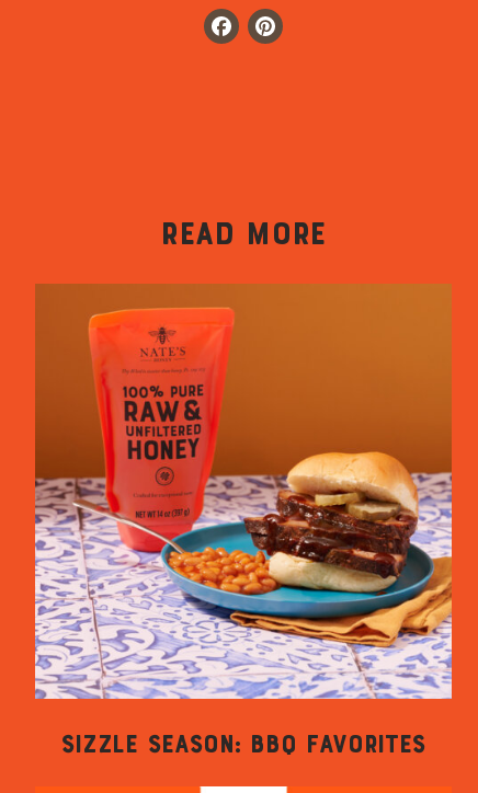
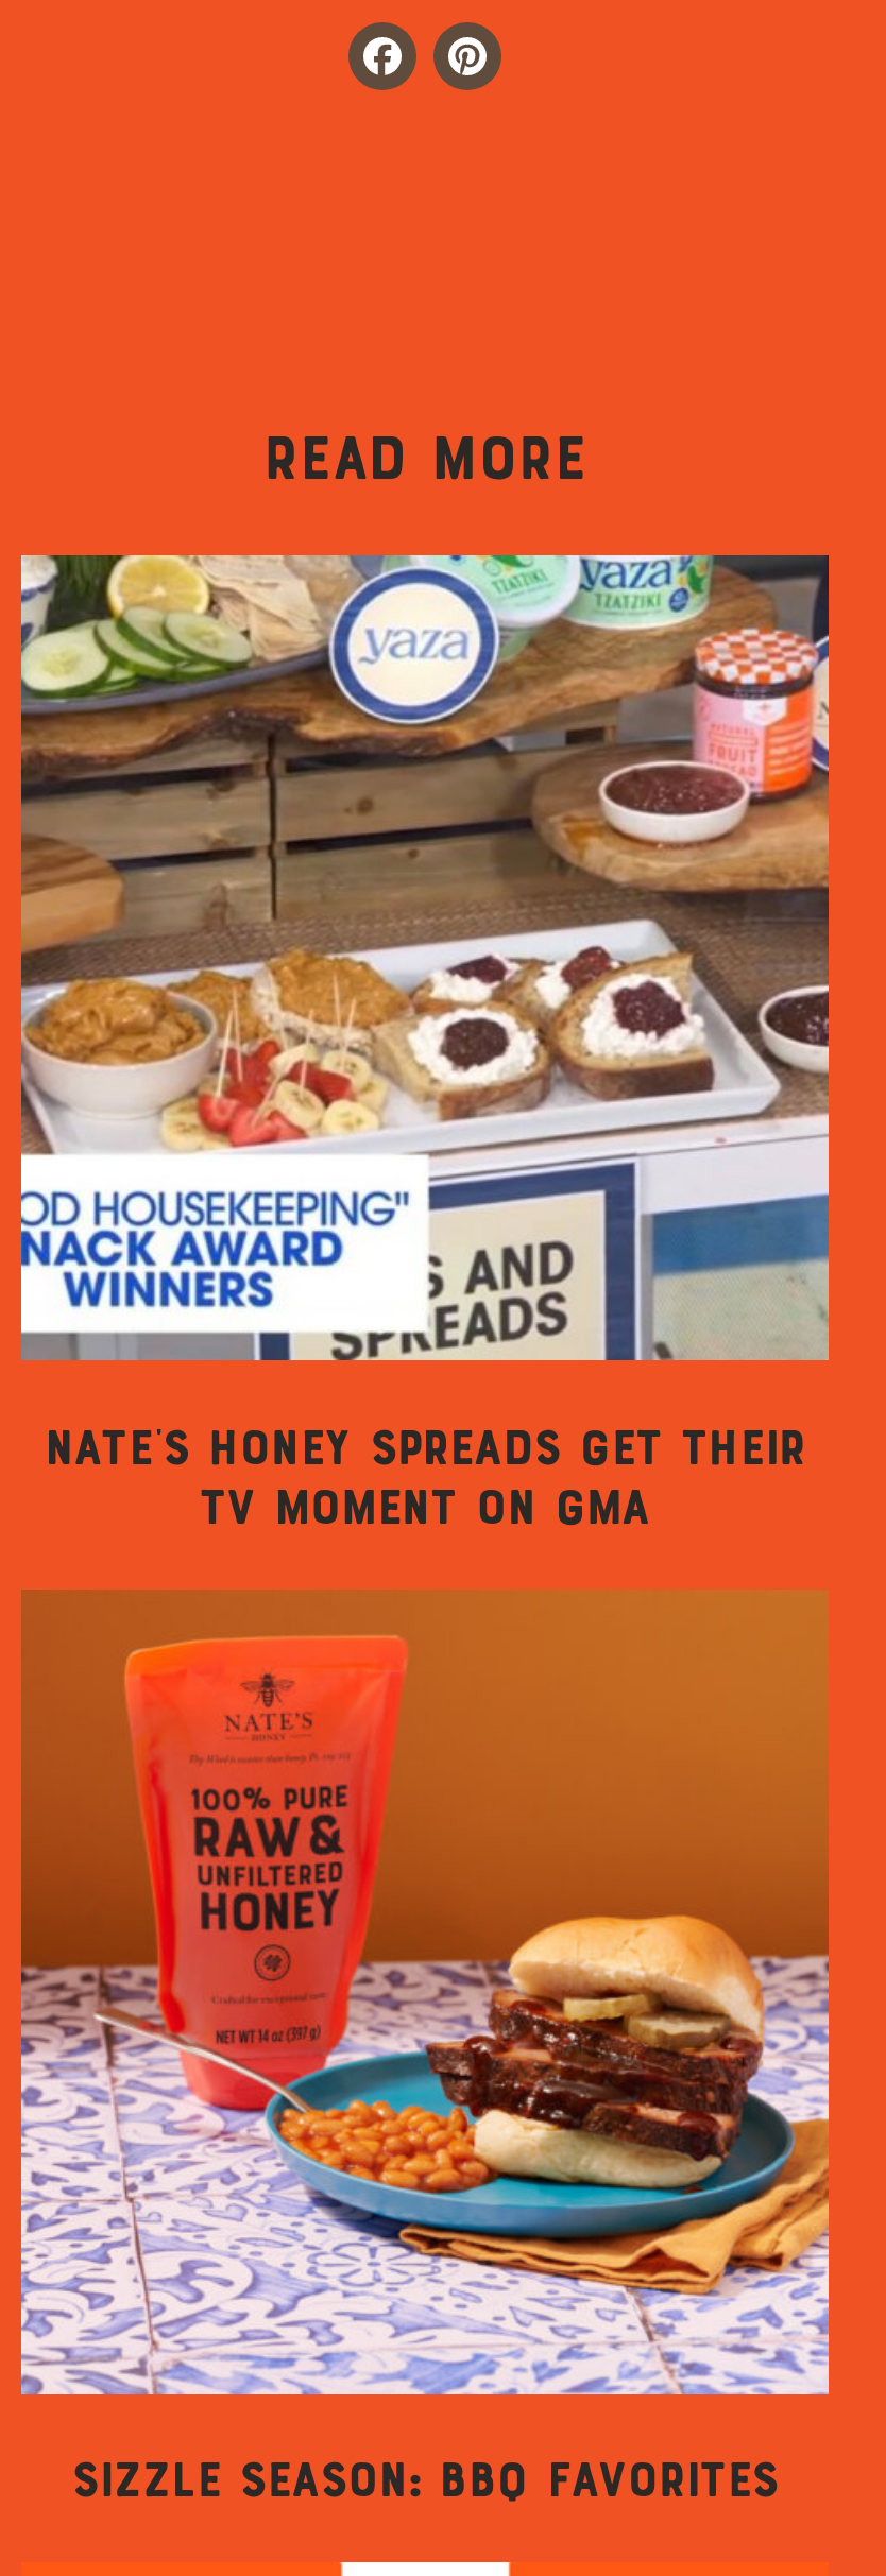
+ [image]
+ NATE’S HONEY SPREADS GET THEIR
+ TV MOMENT ON GMA
